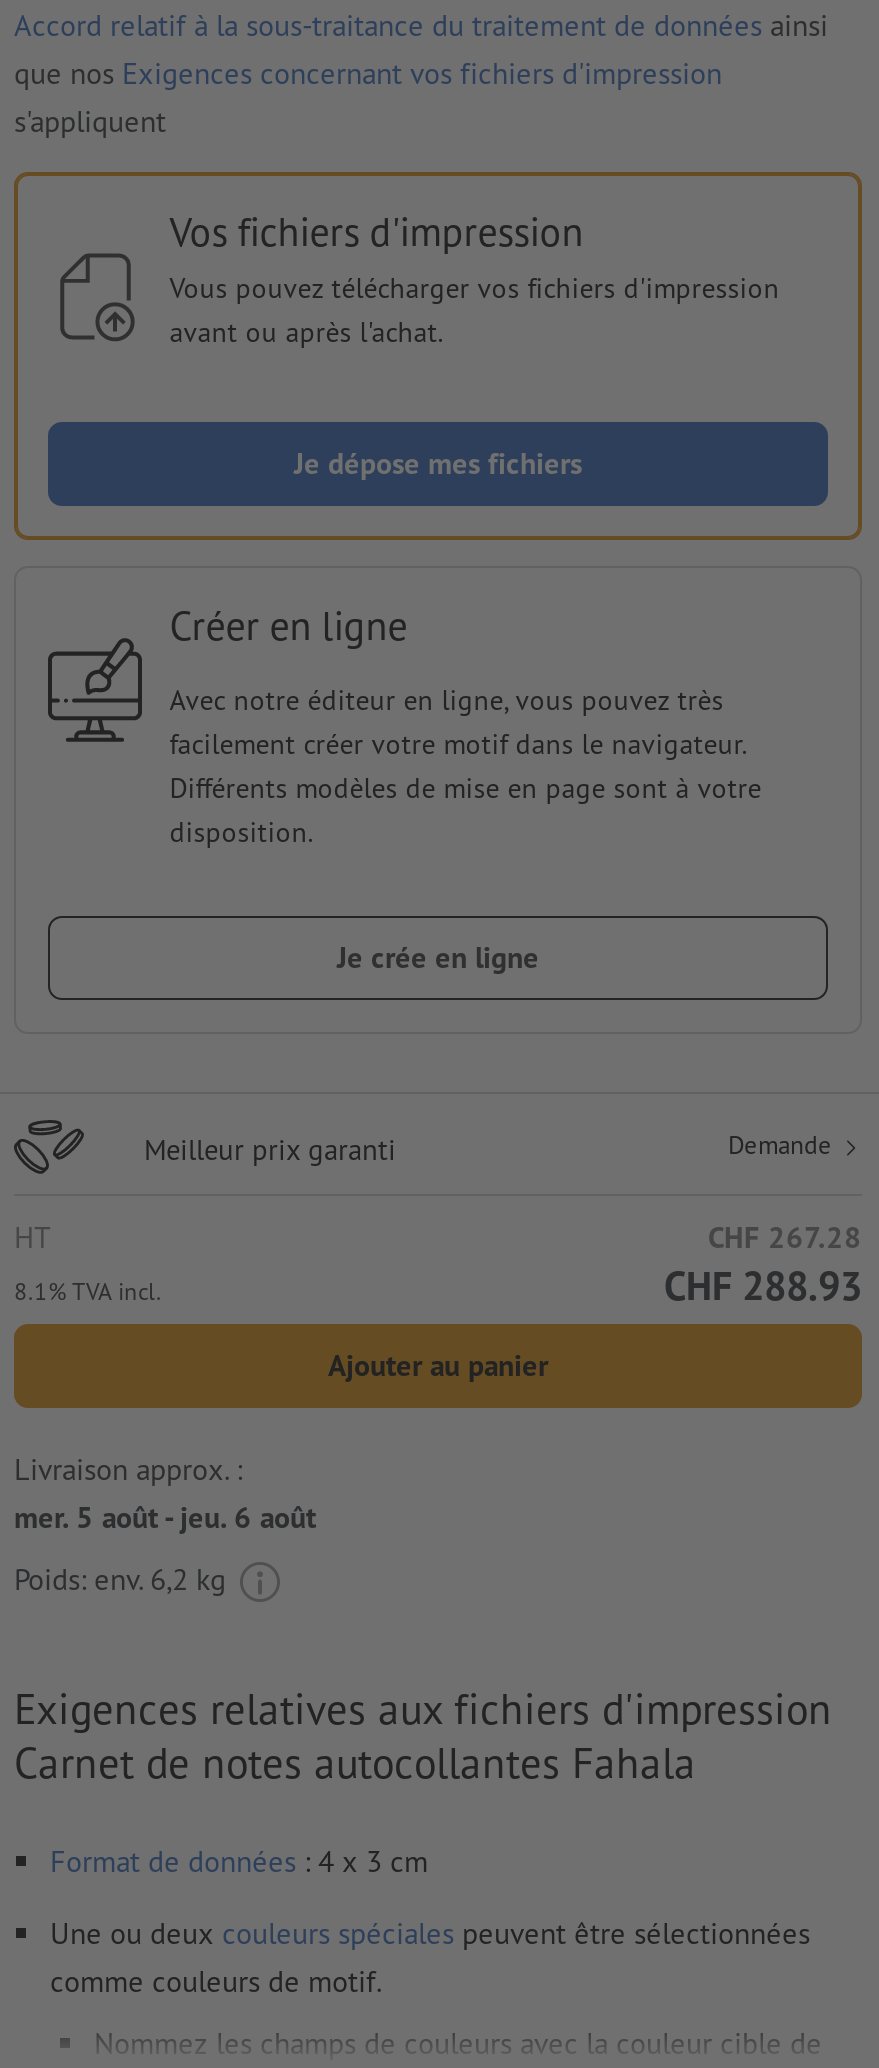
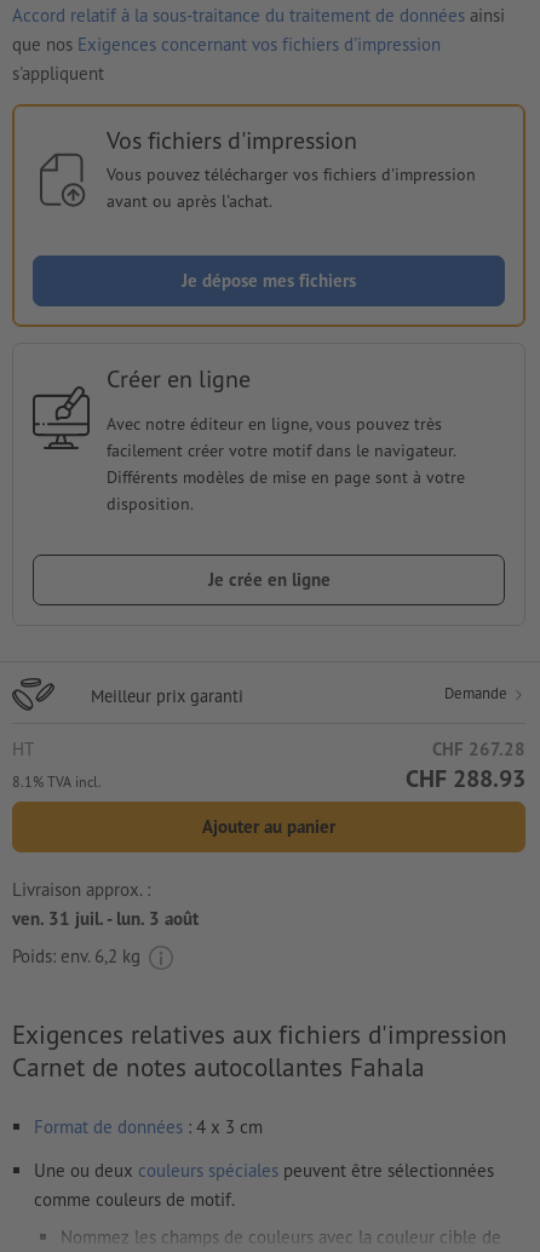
- mer. 5 août - jeu. 6 août
+ ven. 31 juil. - lun. 3 août
